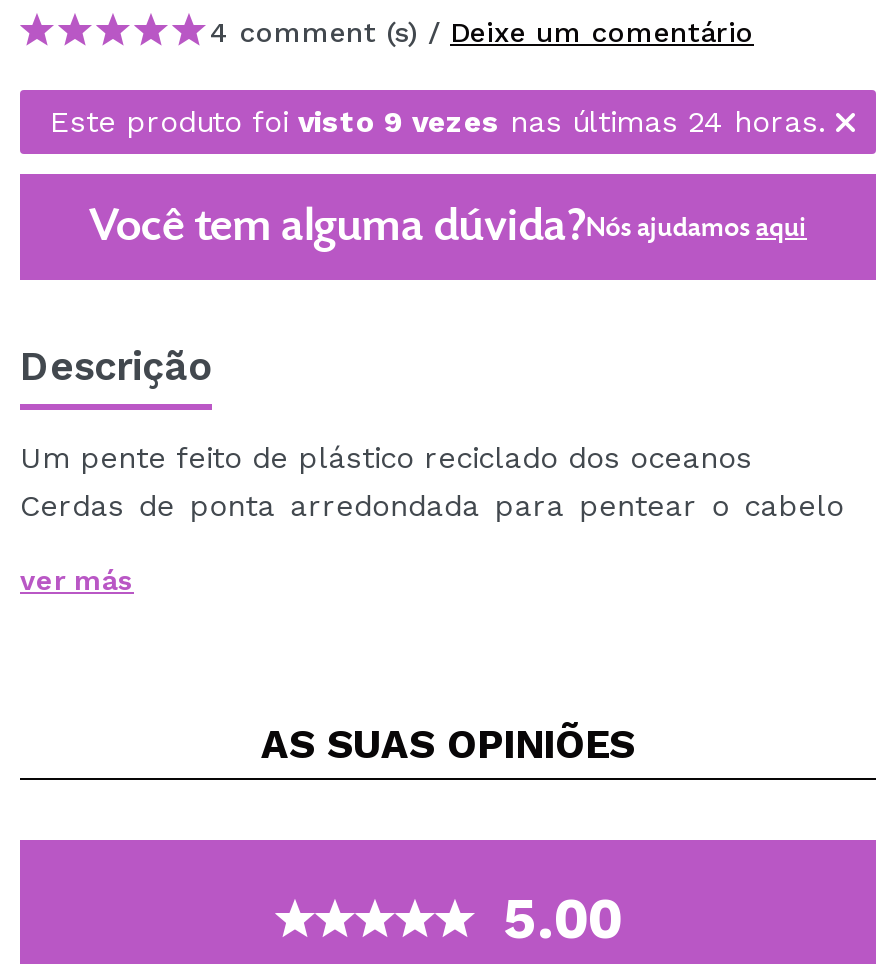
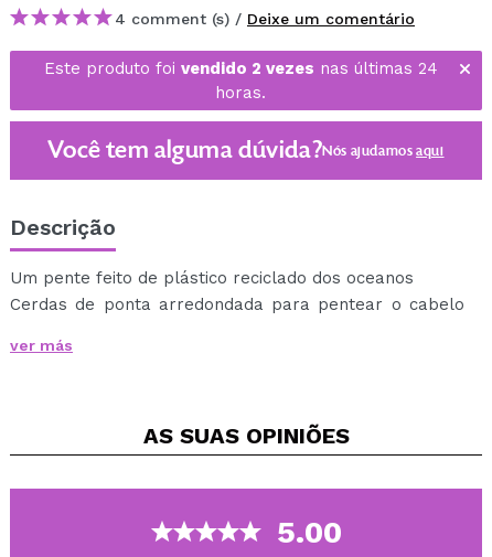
- Este produto foi visto 9 vezes nas últimas 24 horas.
+ Este produto foi vendido 2 vezes nas últimas 24
+ horas.
